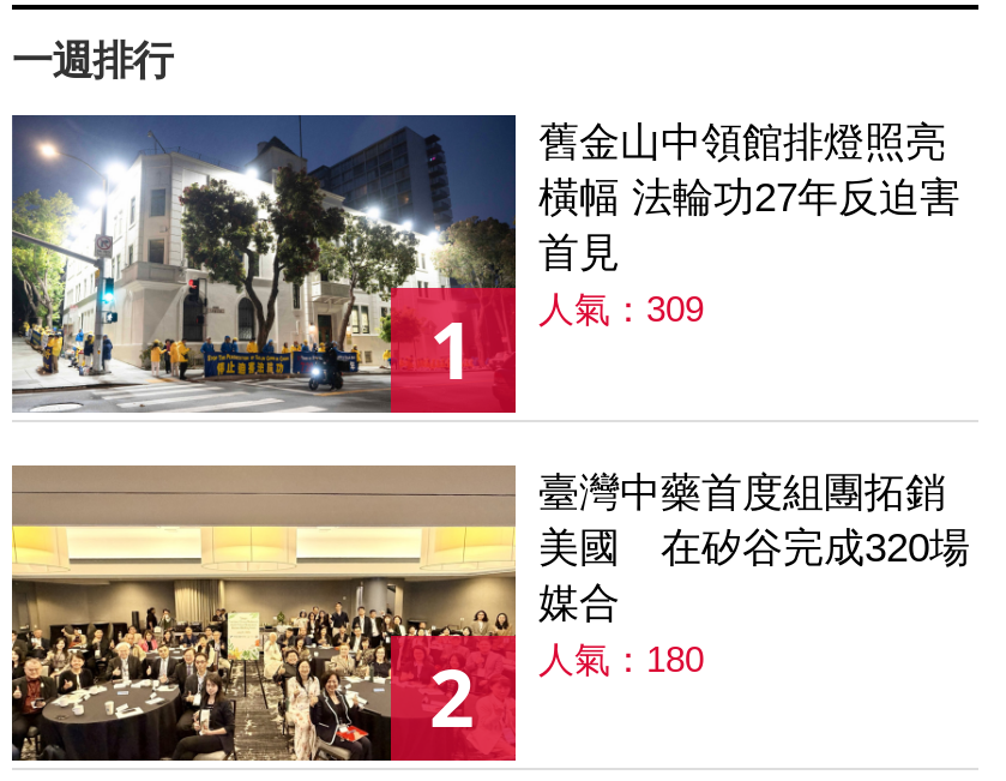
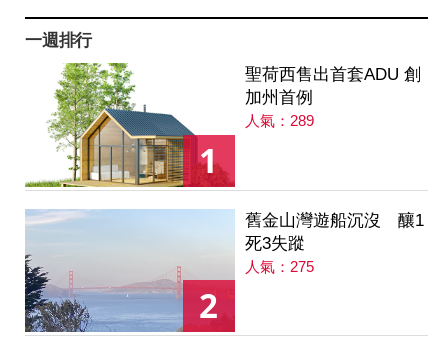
- [image]
- 舊金山中領館排燈照亮
- 橫幅 法輪功27年反迫害
- 首見
- 人氣：309
+ [image]
+ 聖荷西售出首套ADU 創
+ 加州首例
+ 人氣：289

- [image]
- 臺灣中藥首度組團拓銷
- 美國 在矽谷完成320場
- 媒合
- 人氣：180
+ [image]
+ 舊金山灣遊船沉沒 釀1
+ 死3失蹤
+ 人氣：275
